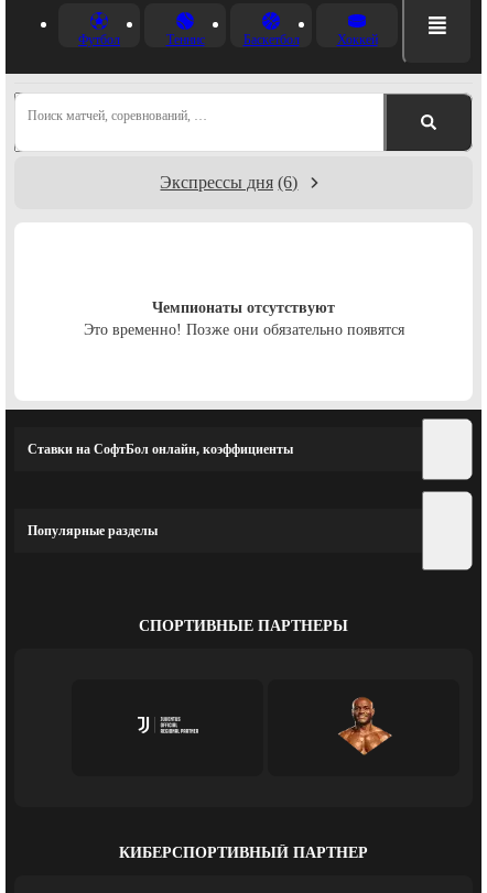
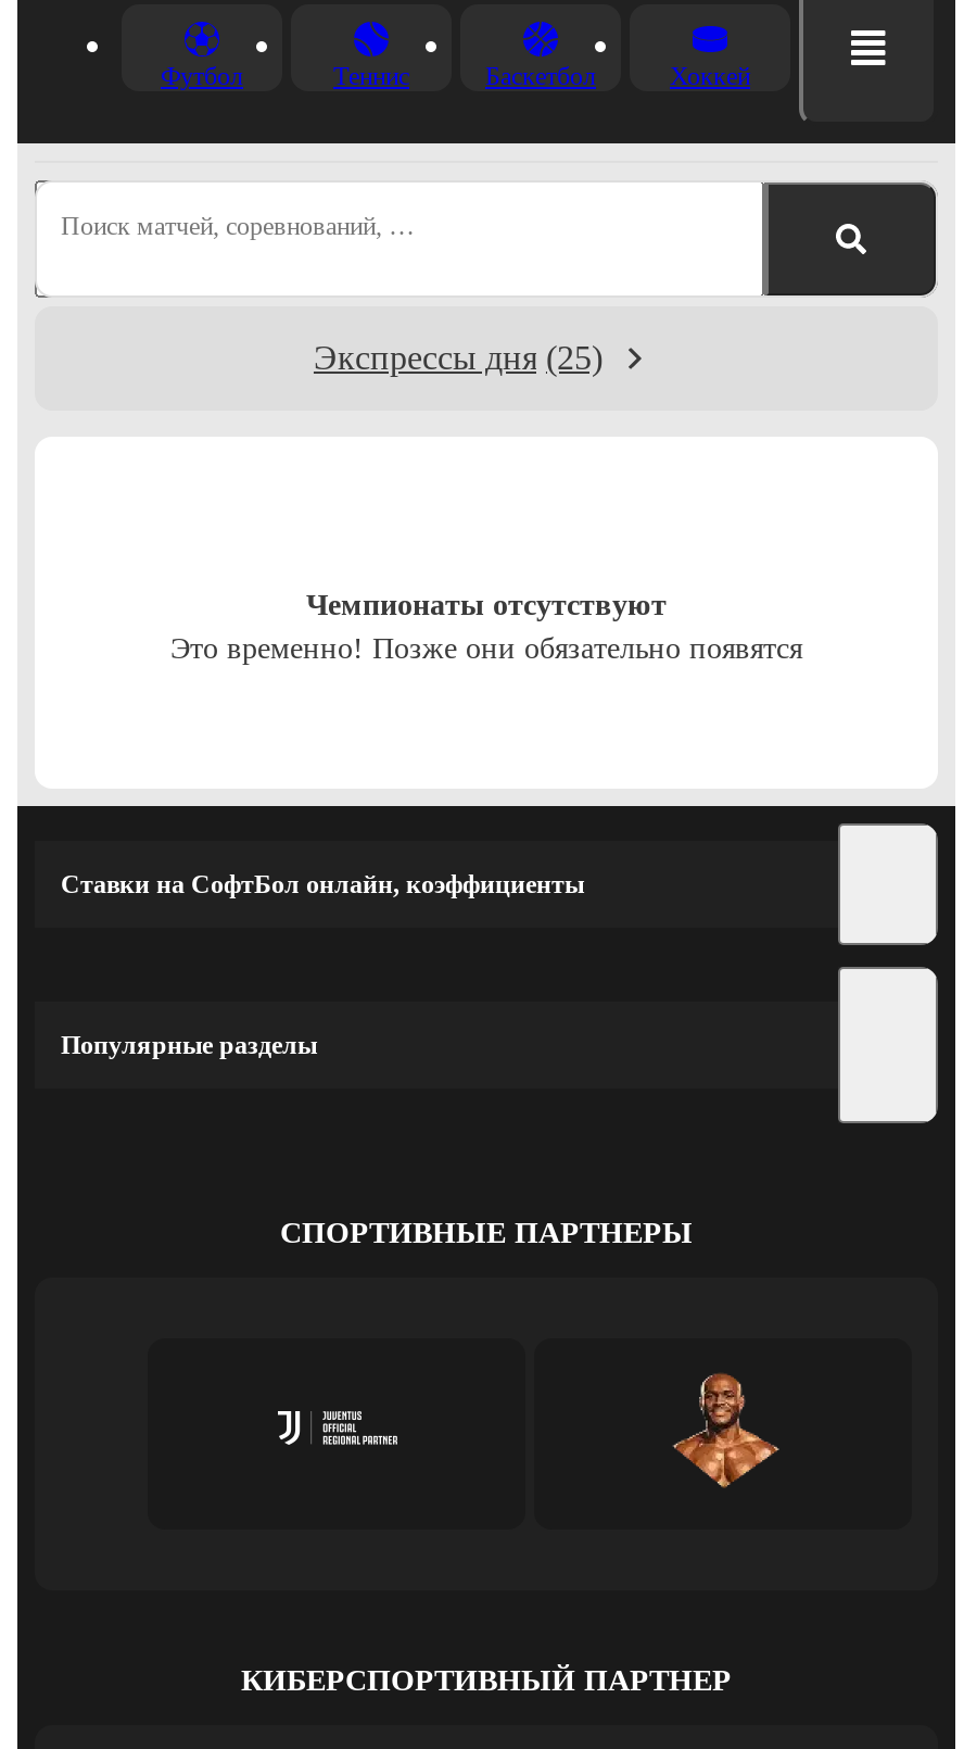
- Экспрессы дня (6)
+ Экспрессы дня (25)
